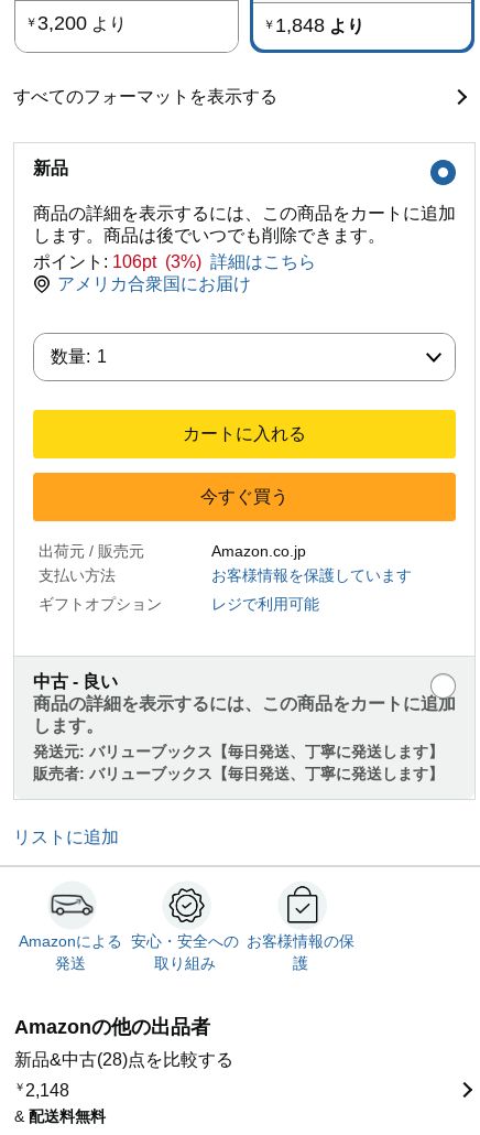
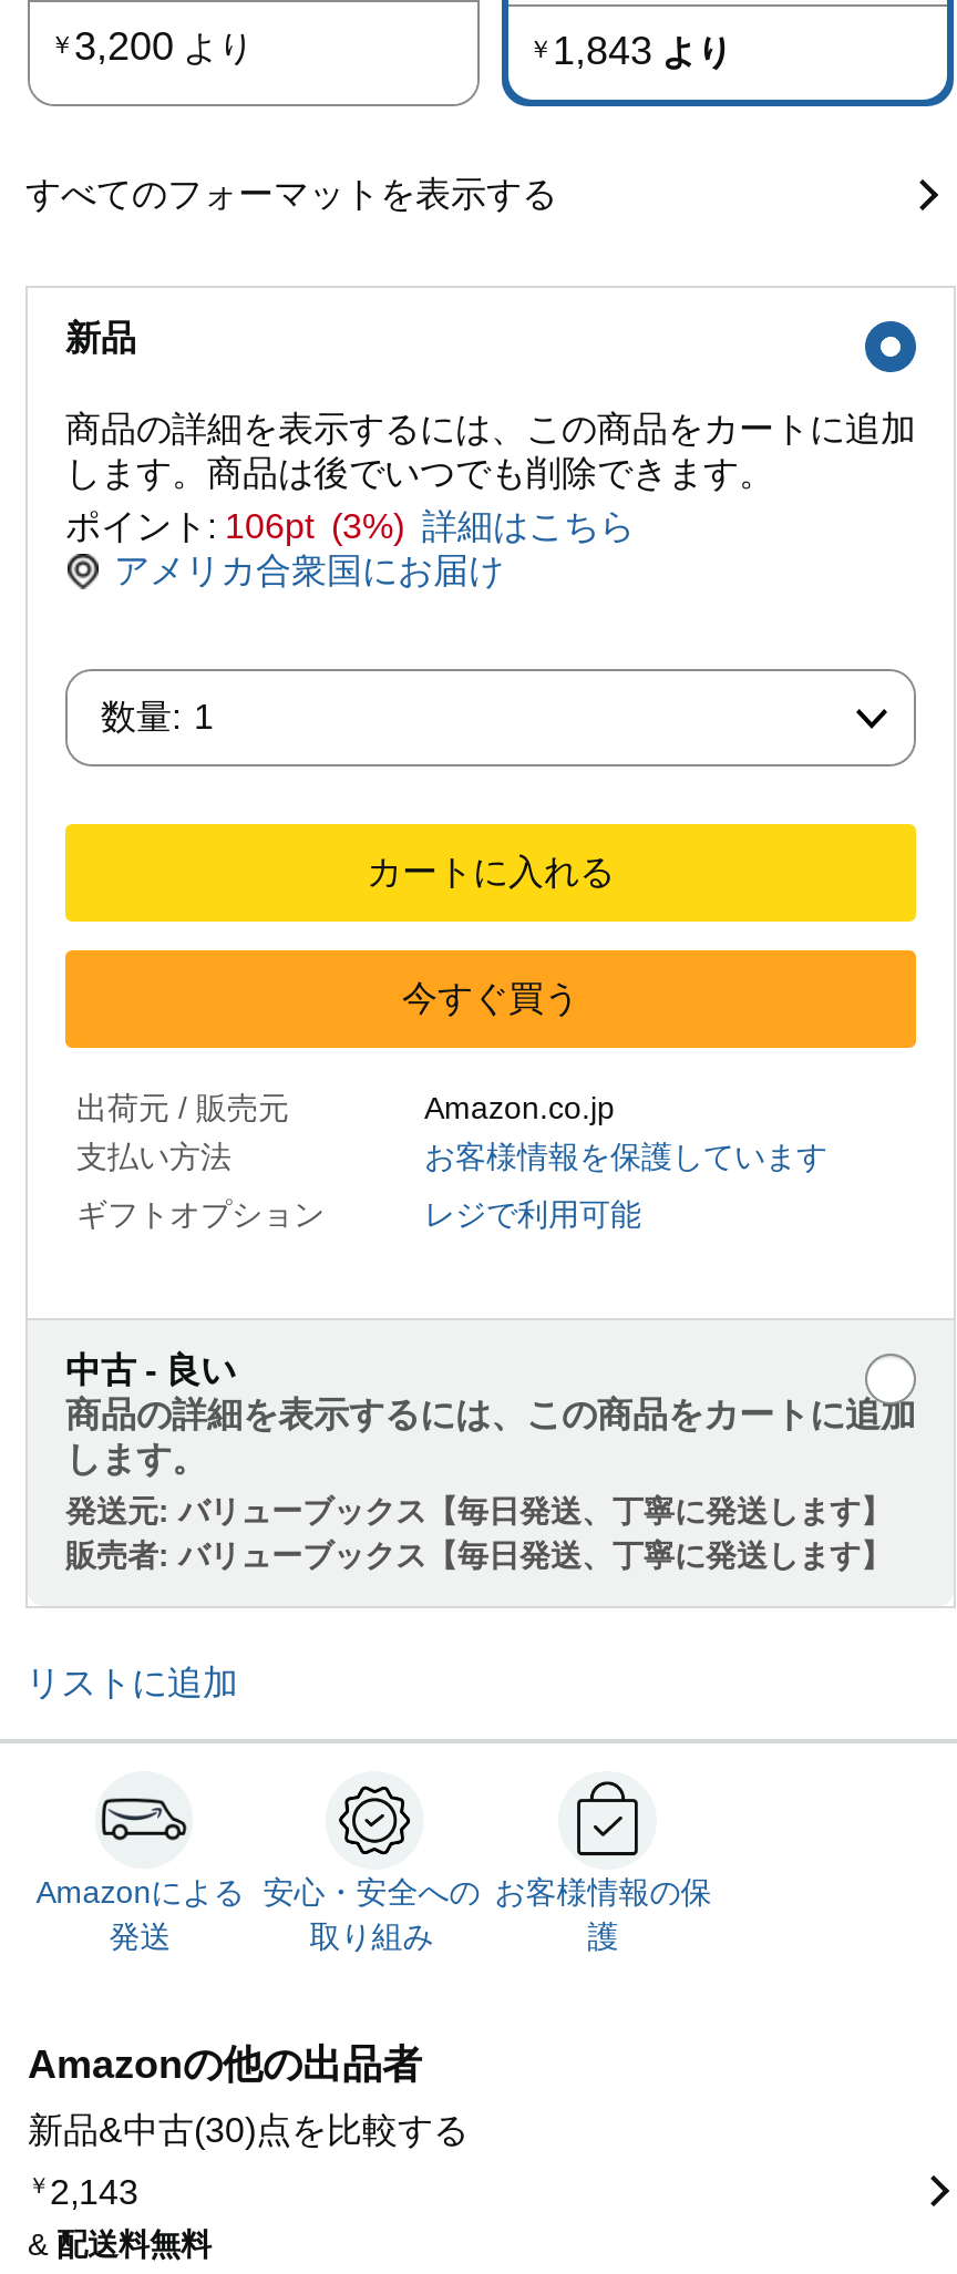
- ￥1,848より
+ ￥1,843より

- 新品&中古(28)点を比較する
+ 新品&中古(30)点を比較する

- ￥2,148
+ ￥2,143
